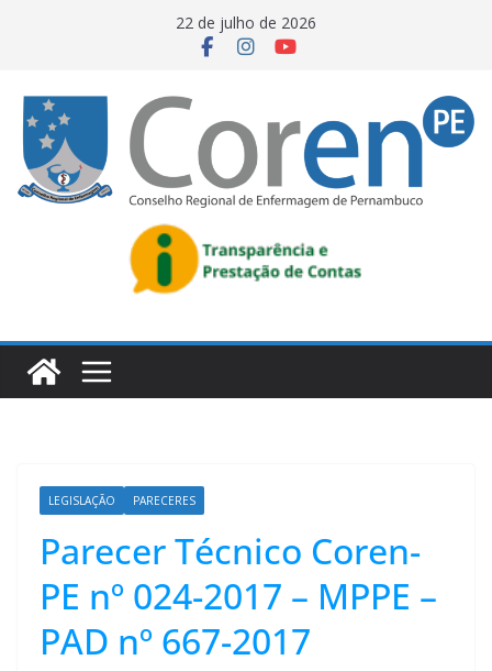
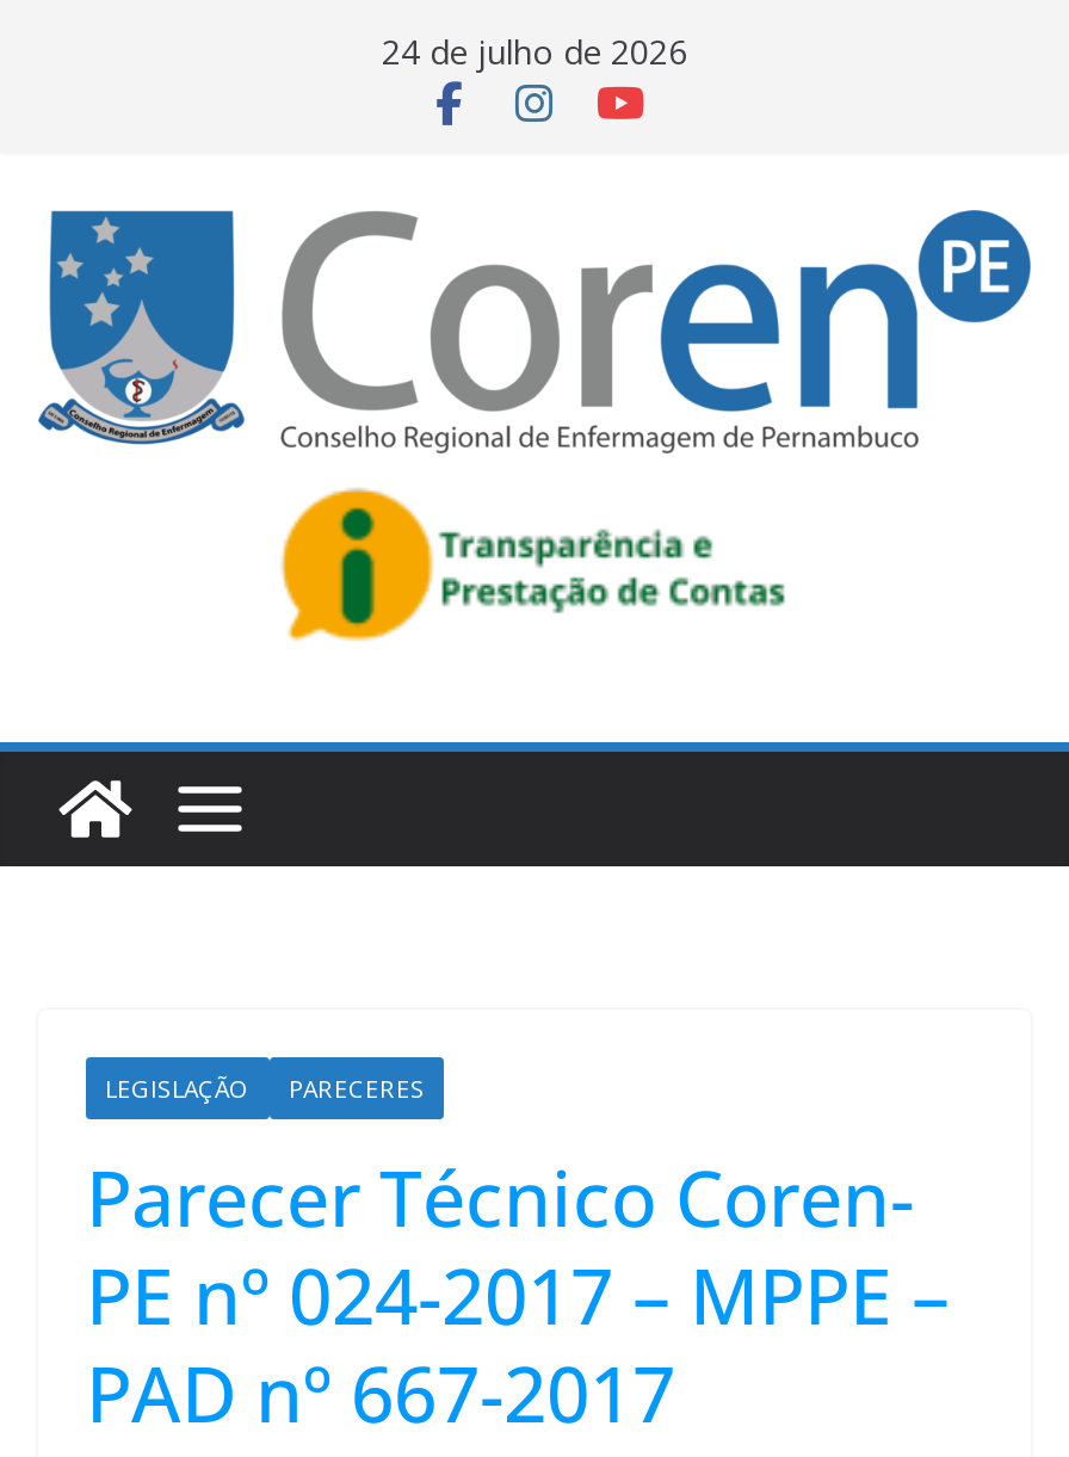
- 22 de julho de 2026
+ 24 de julho de 2026
